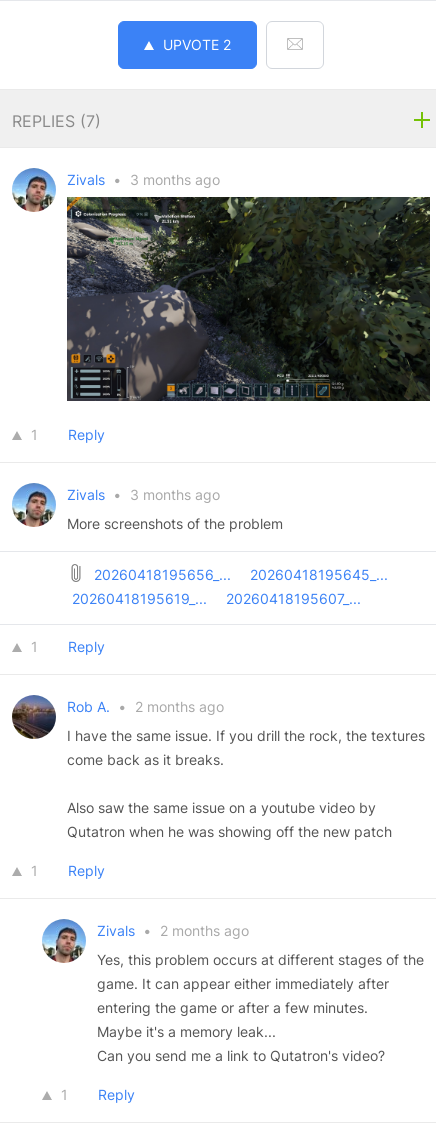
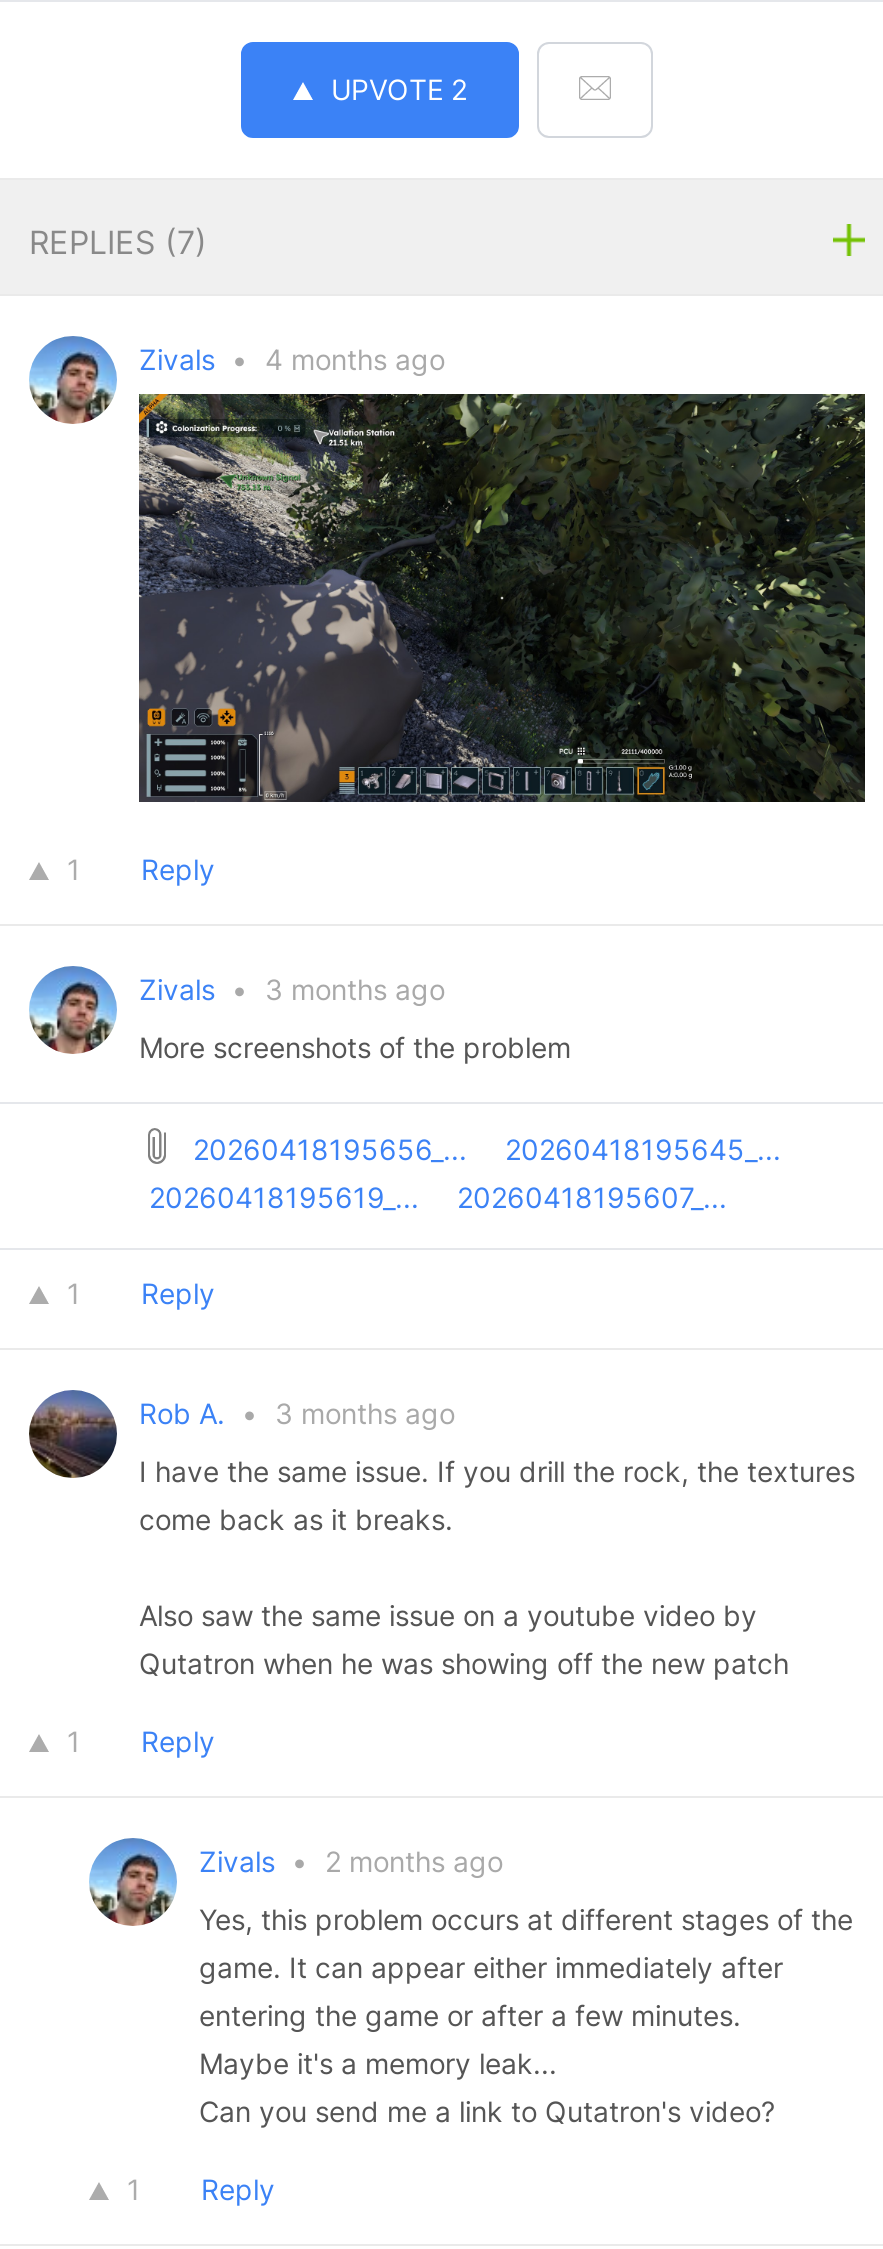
- Zivals • 3 months ago
+ Zivals • 4 months ago

- Rob A. • 2 months ago
+ Rob A. • 3 months ago
